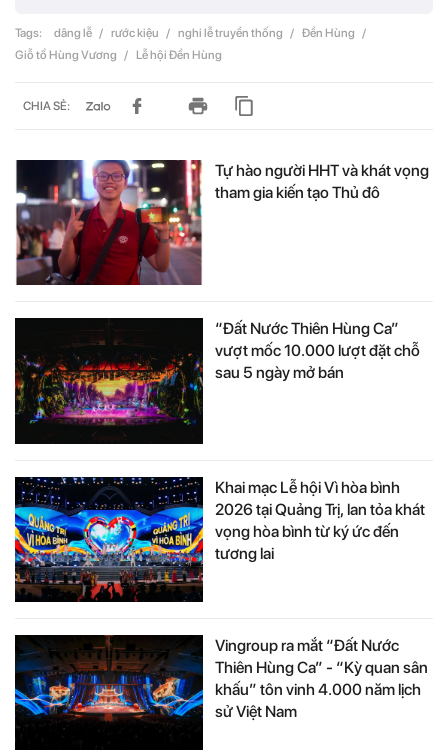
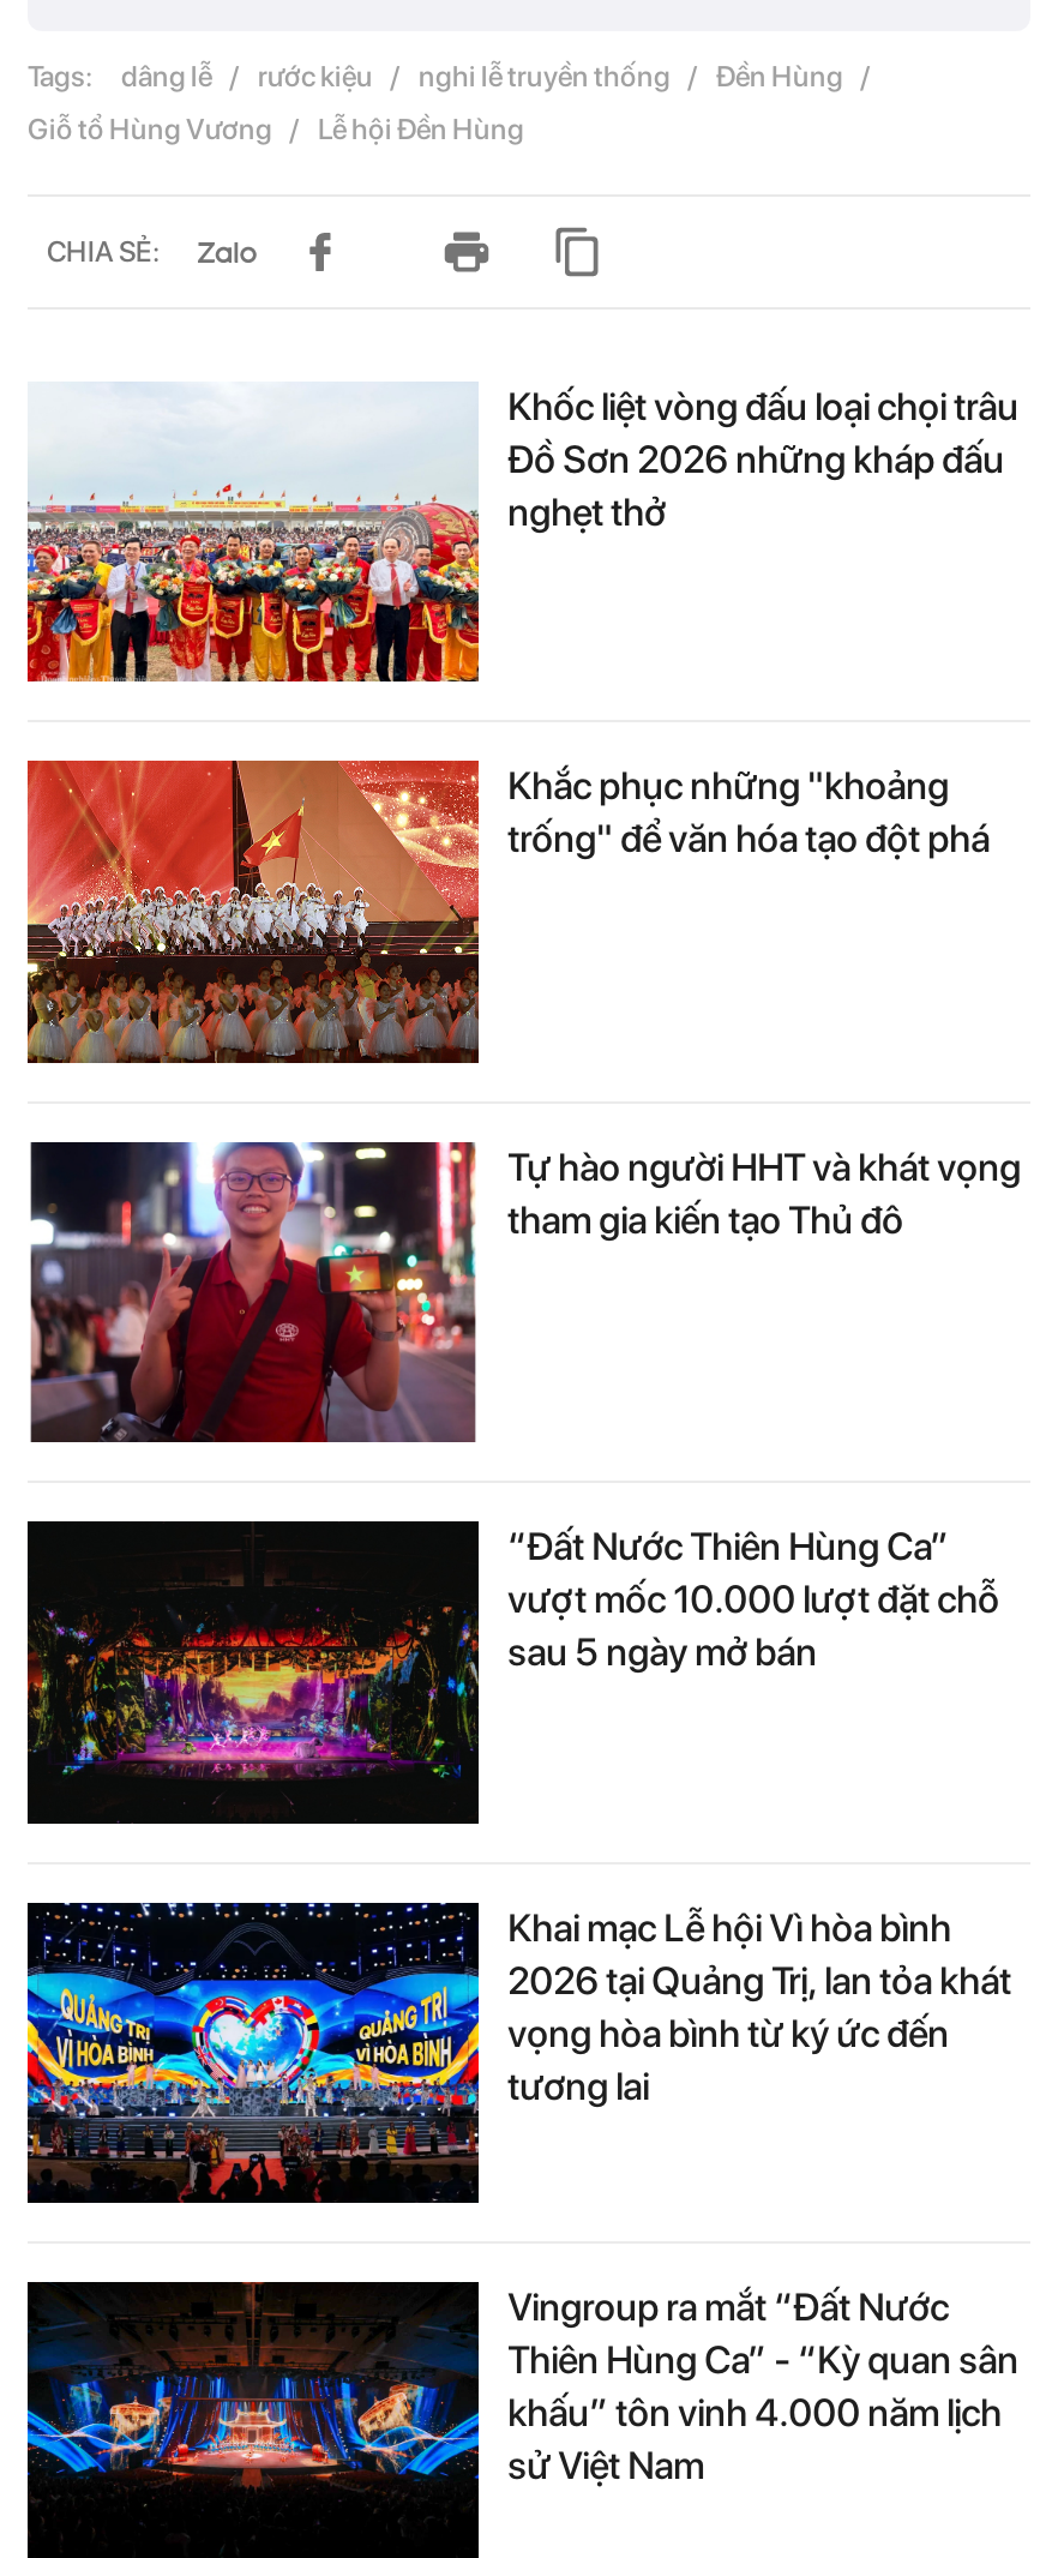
+ [image]
+ Khốc liệt vòng đấu loại chọi trâu
+ Đồ Sơn 2026 những kháp đấu
+ nghẹt thở

+ [image]
+ Khắc phục những "khoảng
+ trống" để văn hóa tạo đột phá
